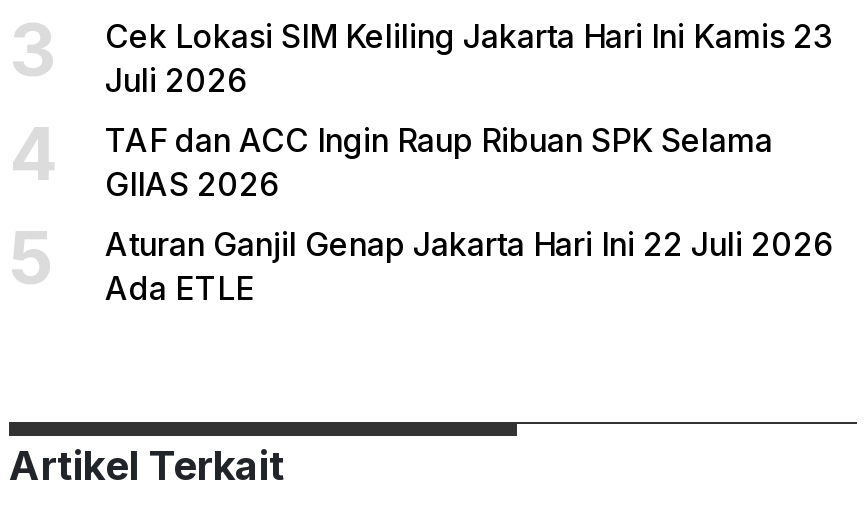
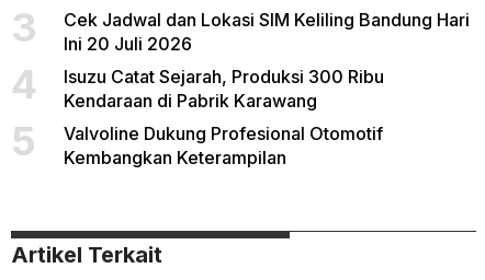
- Cek Lokasi SIM Keliling Jakarta Hari Ini Kamis 23
- Juli 2026
+ Cek Jadwal dan Lokasi SIM Keliling Bandung Hari
+ Ini 20 Juli 2026

- TAF dan ACC Ingin Raup Ribuan SPK Selama
- GIIAS 2026
+ Isuzu Catat Sejarah, Produksi 300 Ribu
+ Kendaraan di Pabrik Karawang

- Aturan Ganjil Genap Jakarta Hari Ini 22 Juli 2026
- Ada ETLE
+ Valvoline Dukung Profesional Otomotif
+ Kembangkan Keterampilan
